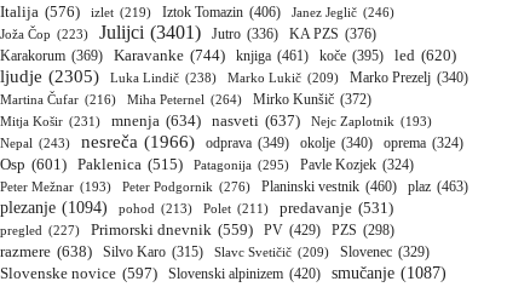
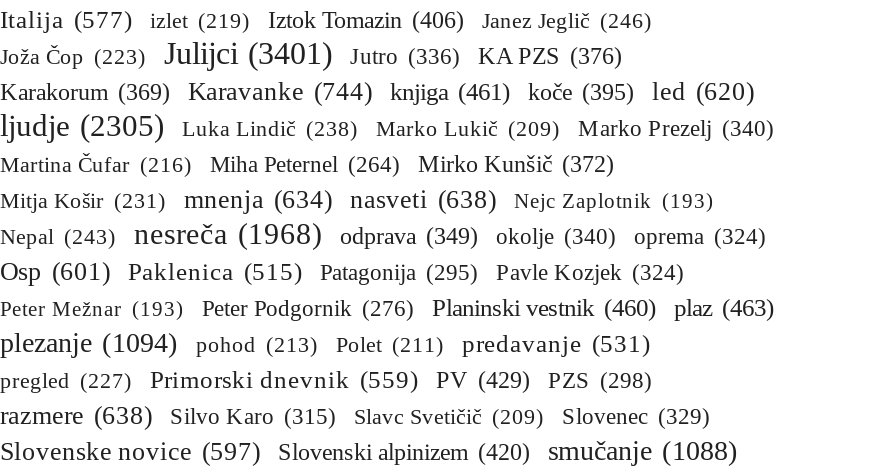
- Italija (576) izlet (219) Iztok Tomazin (406) Janez Jeglič (246)
+ Italija (577) izlet (219) Iztok Tomazin (406) Janez Jeglič (246)

- Mitja Košir (231) mnenja (634) nasveti (637) Nejc Zaplotnik (193)
+ Mitja Košir (231) mnenja (634) nasveti (638) Nejc Zaplotnik (193)

- Nepal (243) nesreča (1966) odprava (349) okolje (340) oprema (324)
+ Nepal (243) nesreča (1968) odprava (349) okolje (340) oprema (324)

- Slovenske novice (597) Slovenski alpinizem (420) smučanje (1087)
+ Slovenske novice (597) Slovenski alpinizem (420) smučanje (1088)
